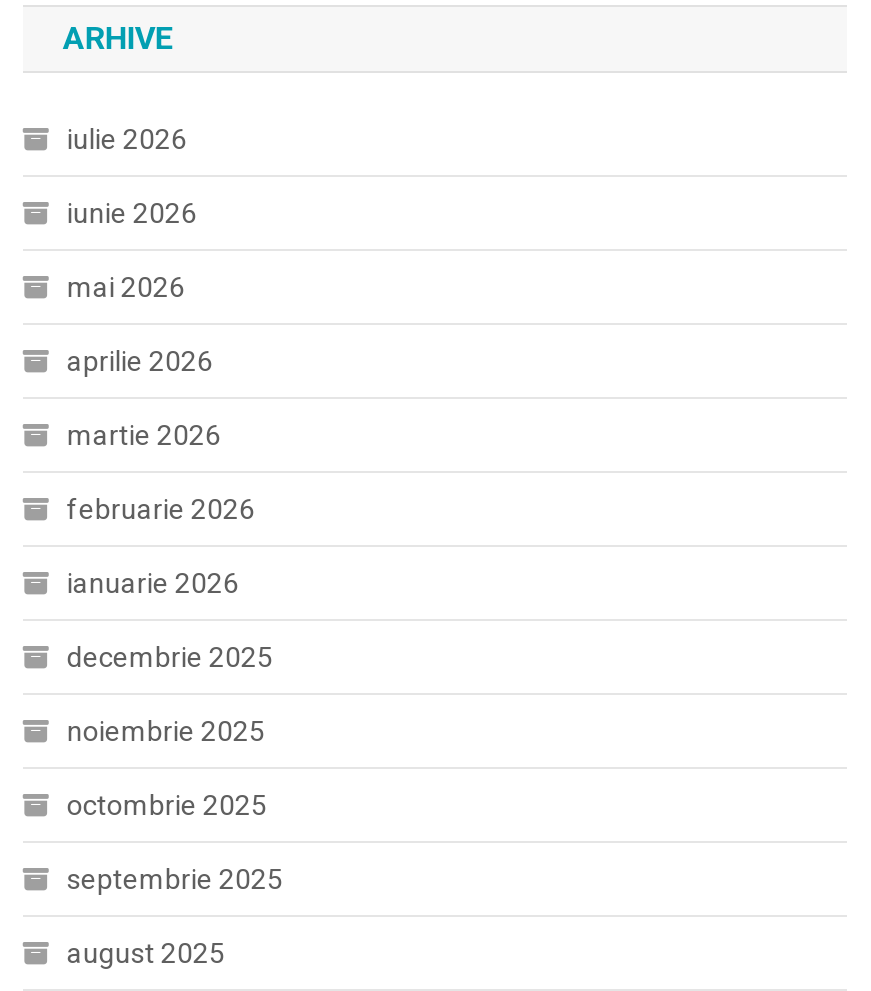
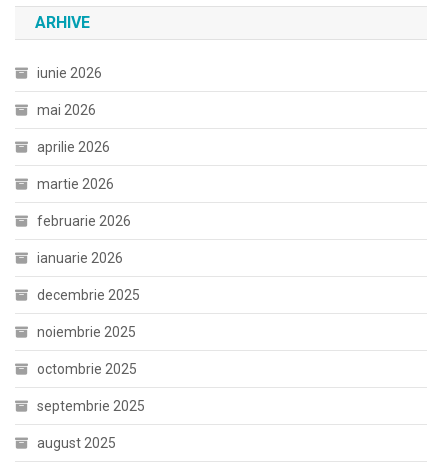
- iulie 2026
